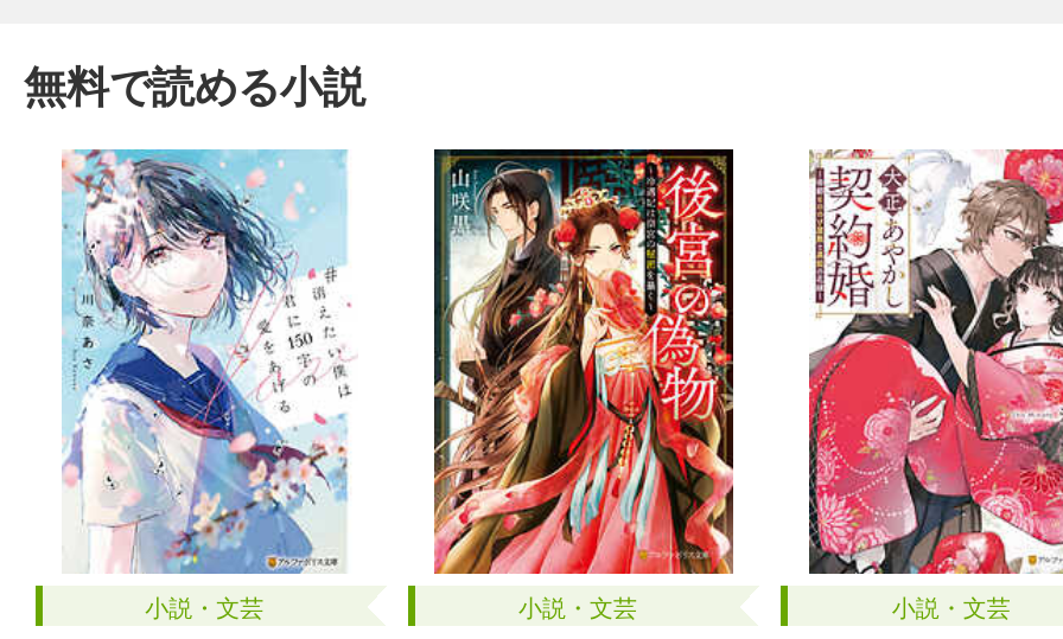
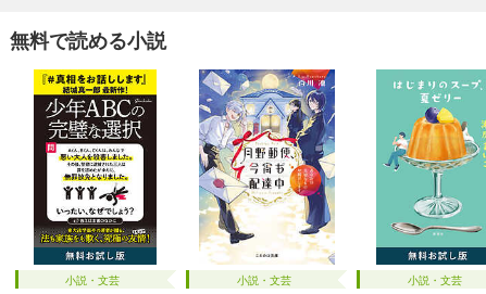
- [image]
+ [image]

- [image]
+ [image]

- [image]
+ [image]
